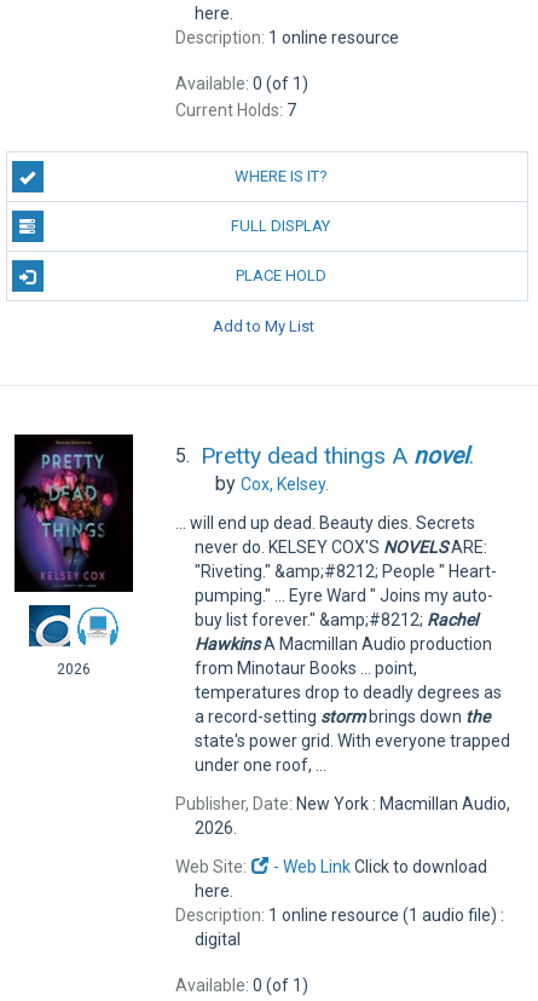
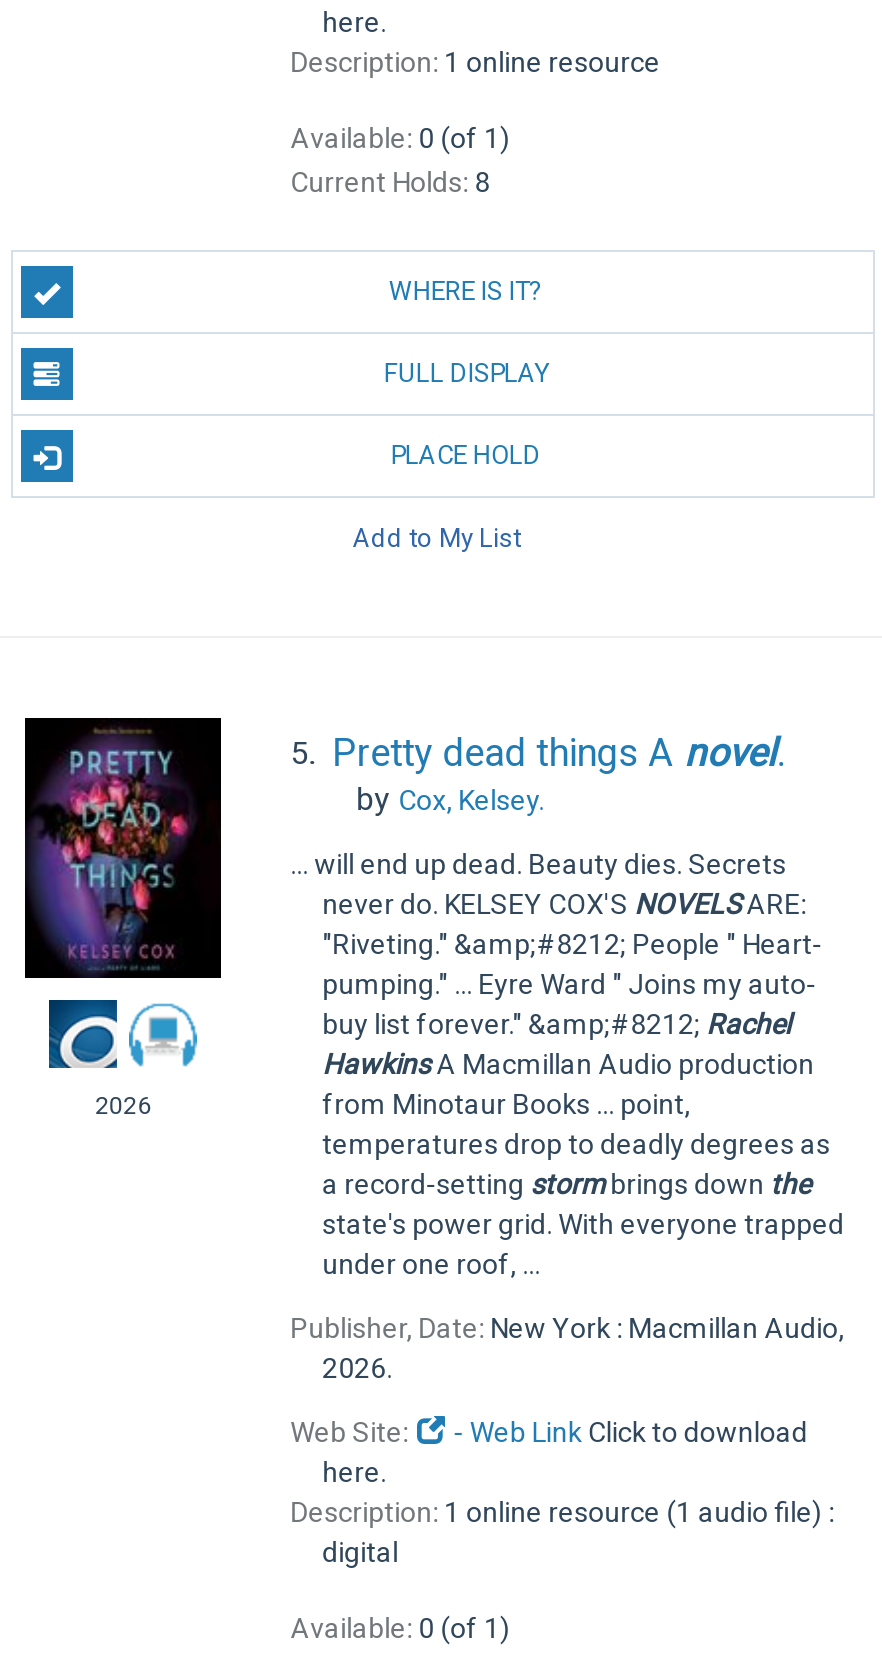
- Current Holds: 7
+ Current Holds: 8
